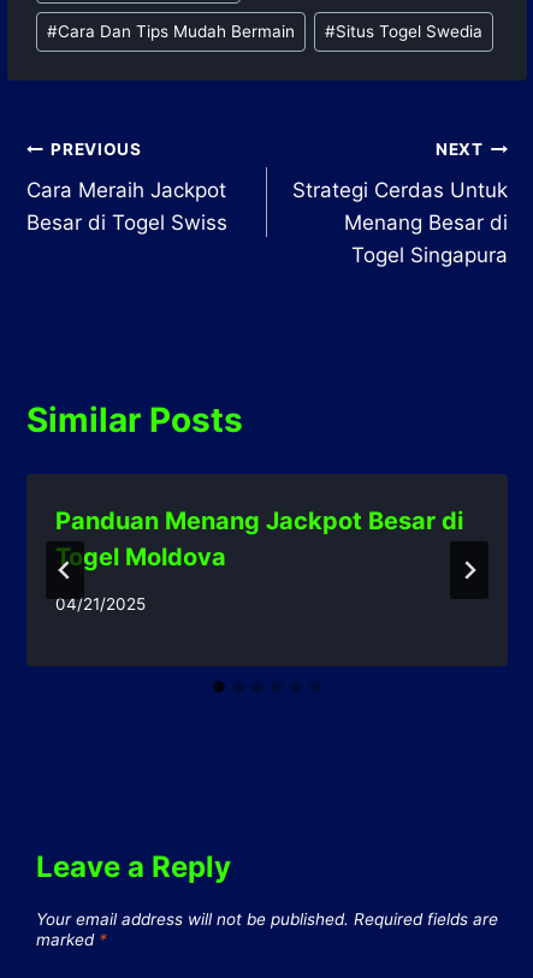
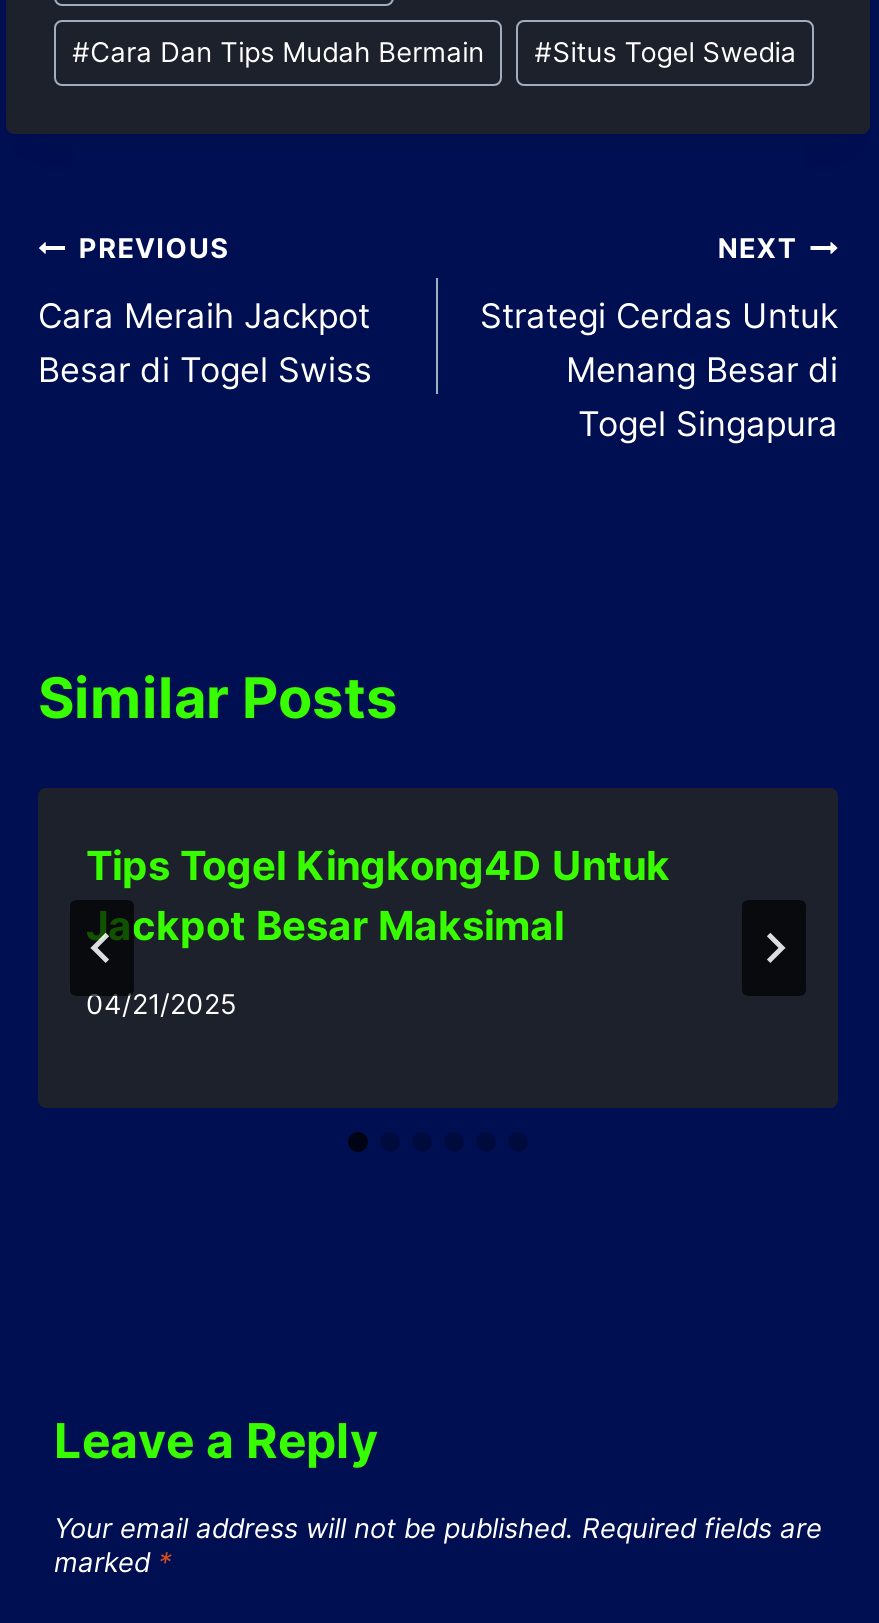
- Panduan Menang Jackpot Besar di
- Togel Moldova
+ Tips Togel Kingkong4D Untuk
+ Jackpot Besar Maksimal
